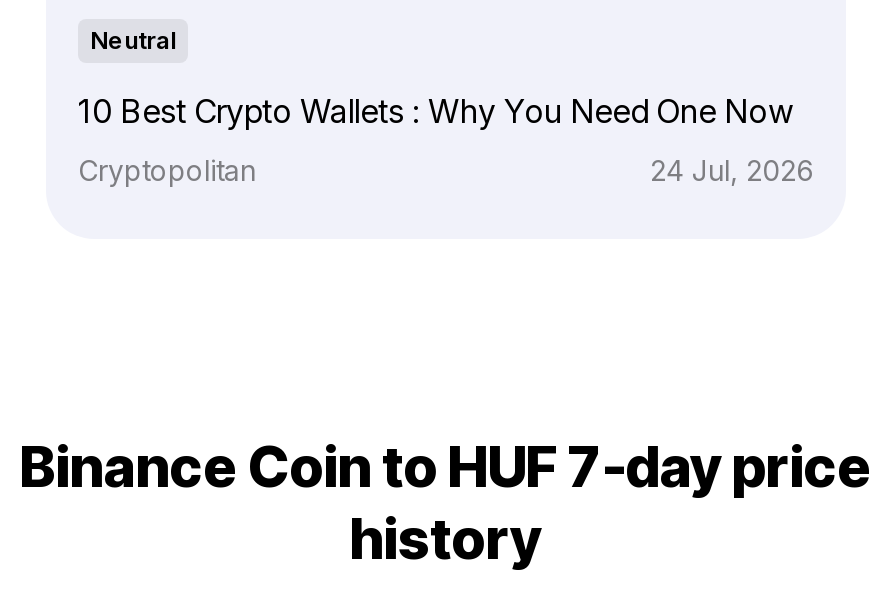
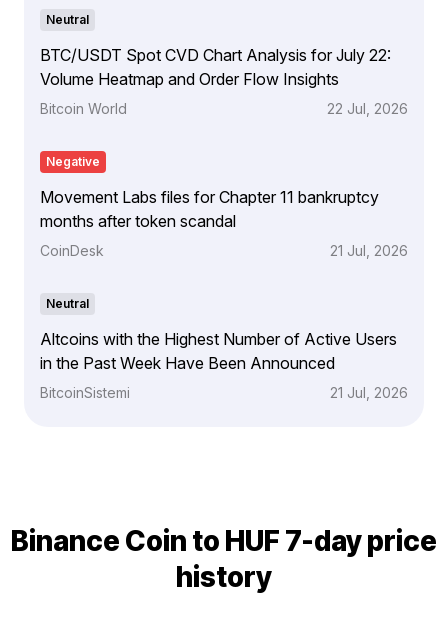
- 10 Best Crypto Wallets : Why You Need One Now
- Cryptopolitan
- 24 Jul, 2026
+ BTC/USDT Spot CVD Chart Analysis for July 22:
+ Volume Heatmap and Order Flow Insights
+ Bitcoin World
+ 22 Jul, 2026
+ Negative
+ Movement Labs files for Chapter 11 bankruptcy
+ months after token scandal
+ CoinDesk
+ 21 Jul, 2026
+ Neutral
+ Altcoins with the Highest Number of Active Users
+ in the Past Week Have Been Announced
+ BitcoinSistemi
+ 21 Jul, 2026
